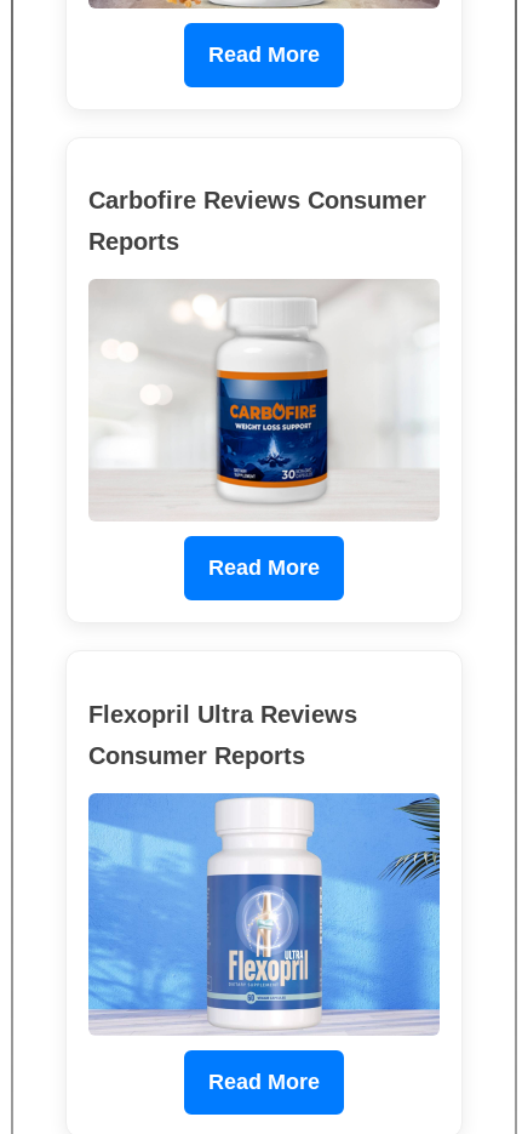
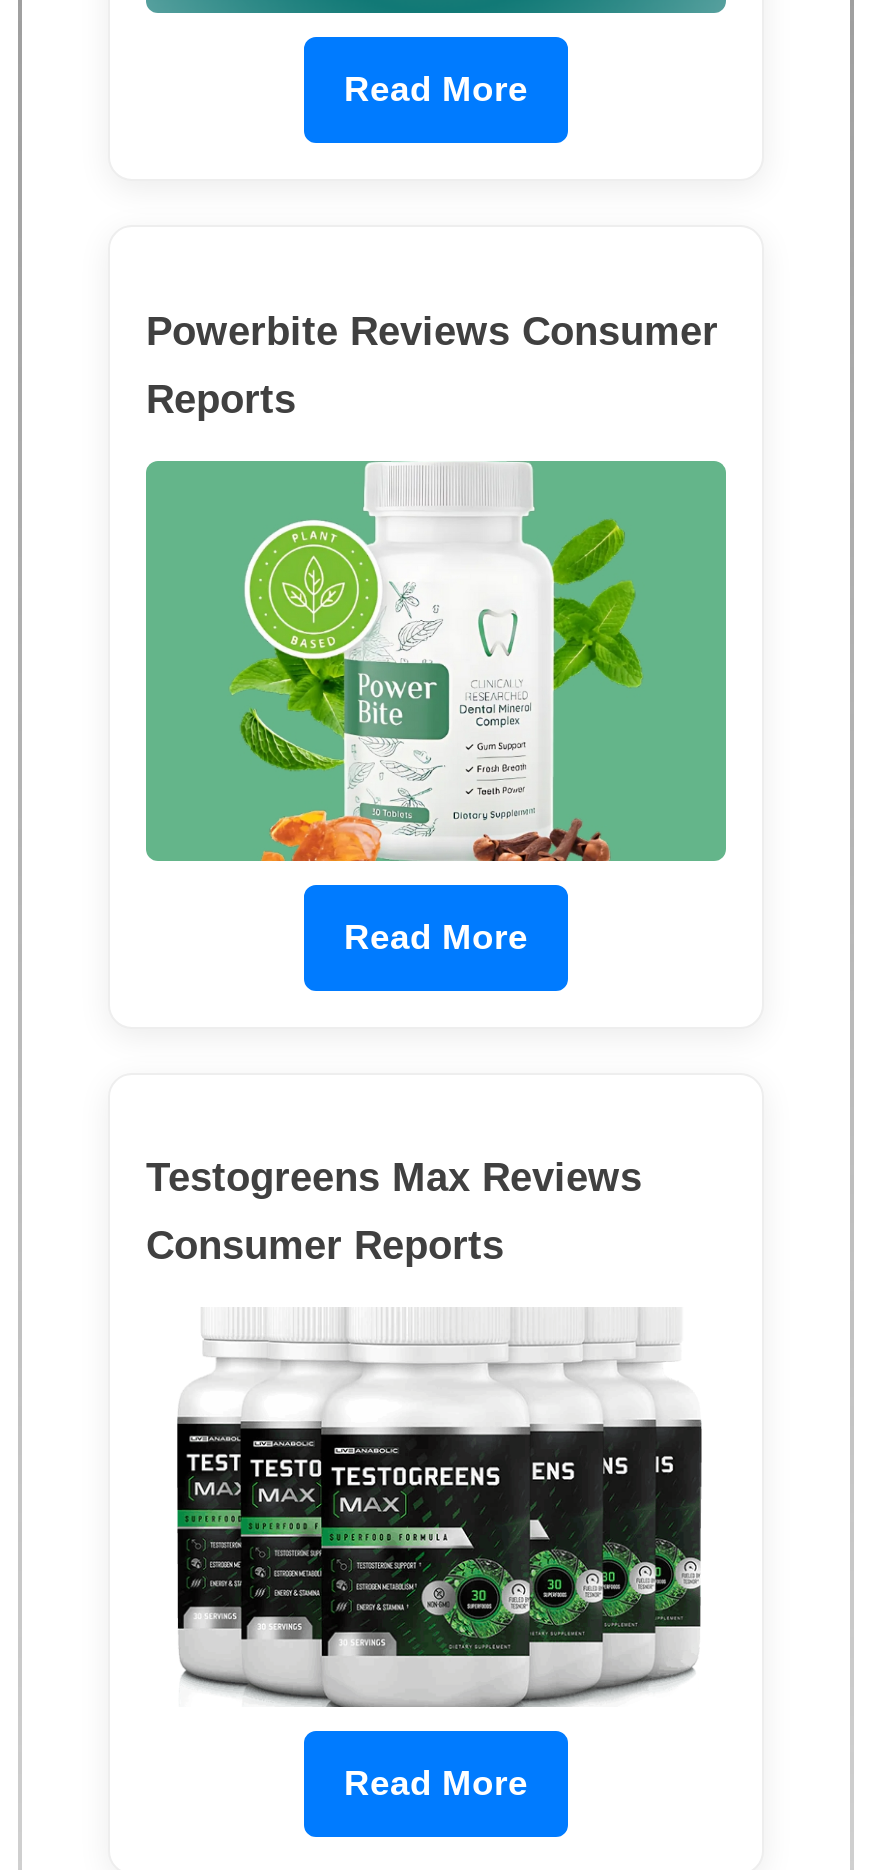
- Carbofire Reviews Consumer
+ Powerbite Reviews Consumer

- [image]
+ [image]

- Flexopril Ultra Reviews
+ Testogreens Max Reviews

- [image]
+ [image]
